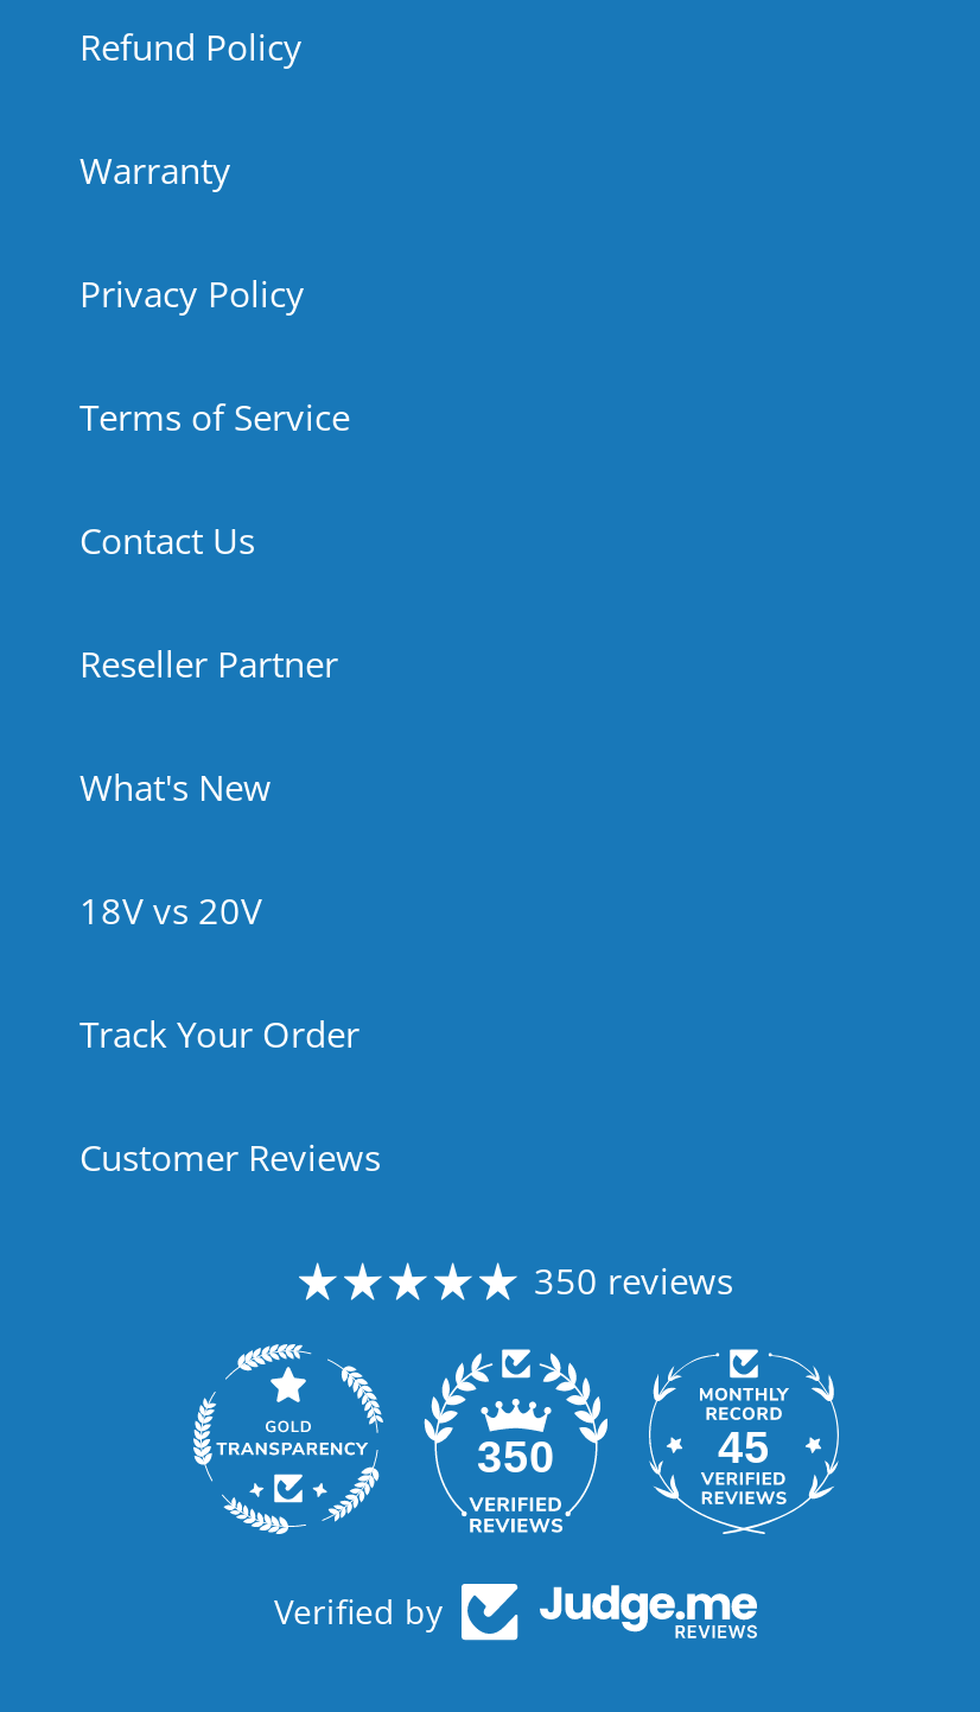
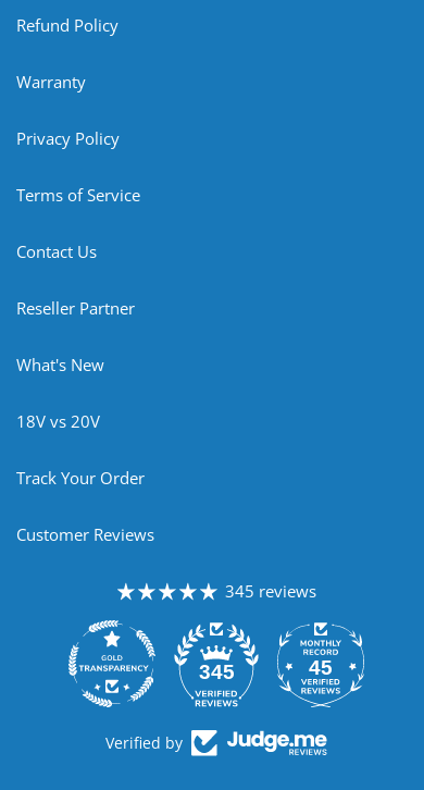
- 350 reviews
+ 345 reviews

- 350
+ 345
